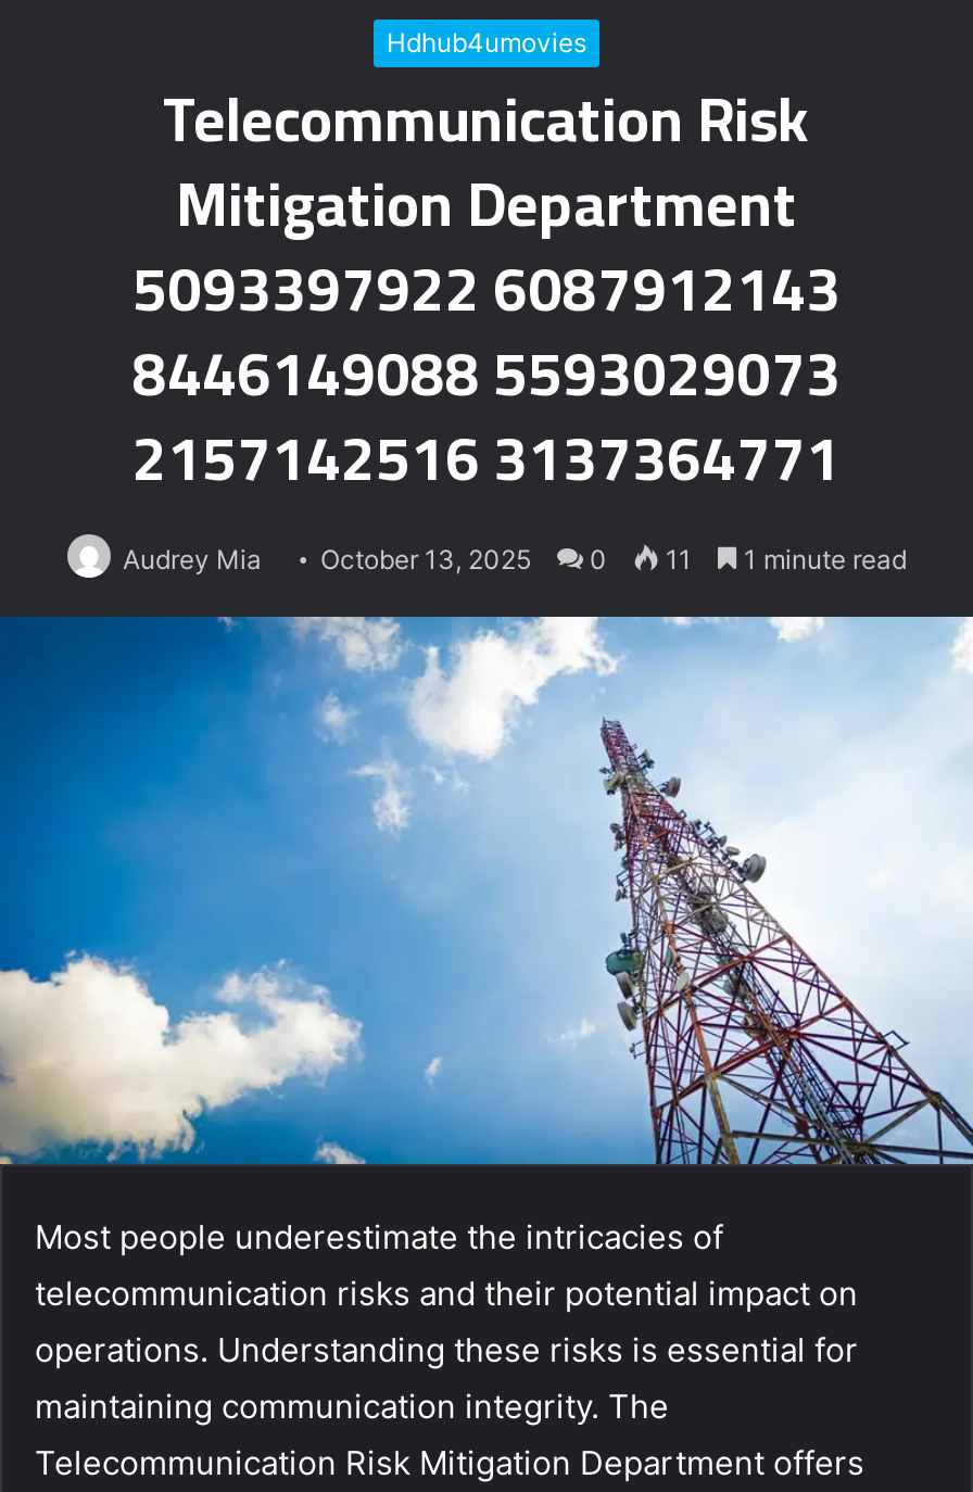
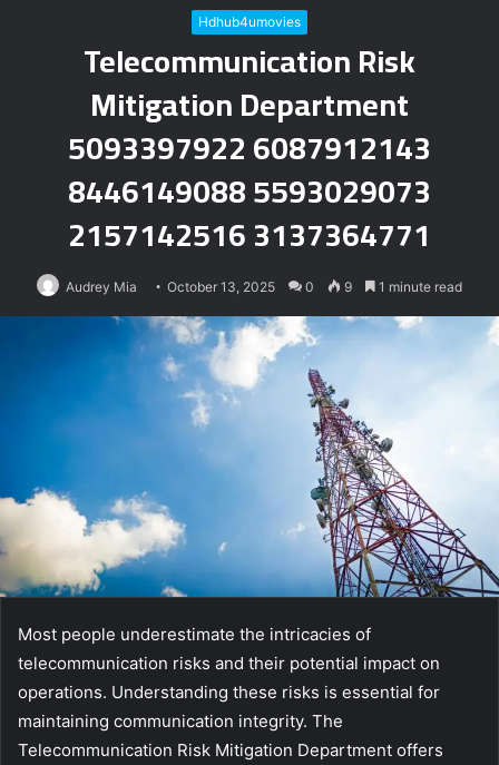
- Audrey Mia October 13, 2025 0 11 1 minute read
+ Audrey Mia October 13, 2025 0 9 1 minute read
